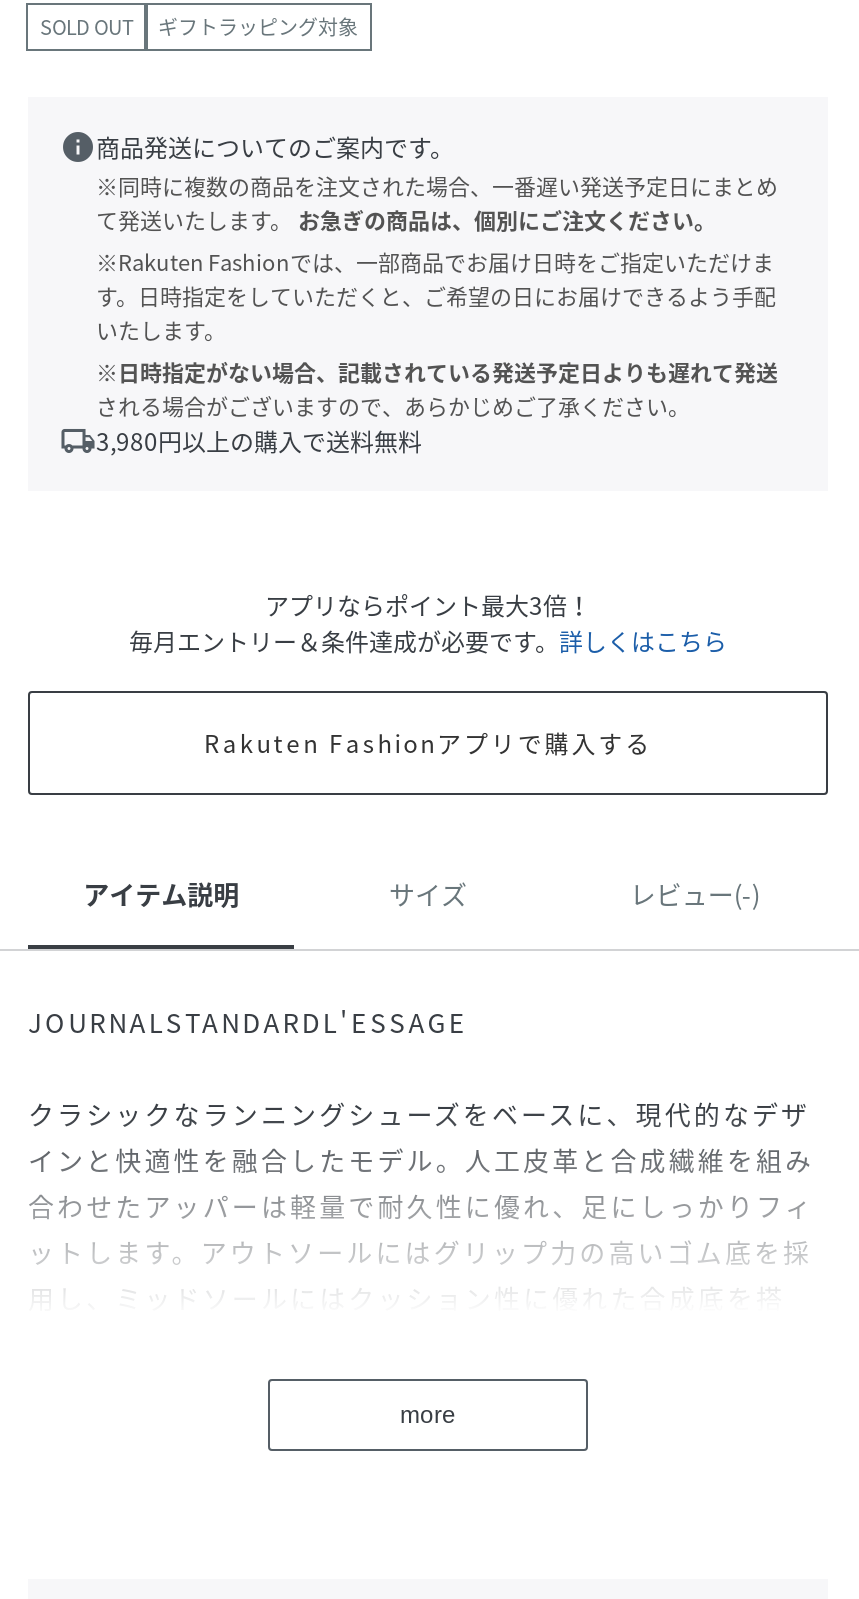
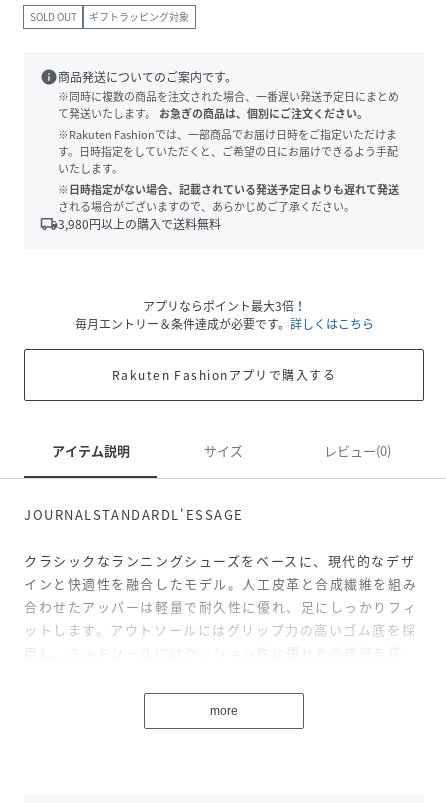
- レビュー(-)
+ レビュー(0)
